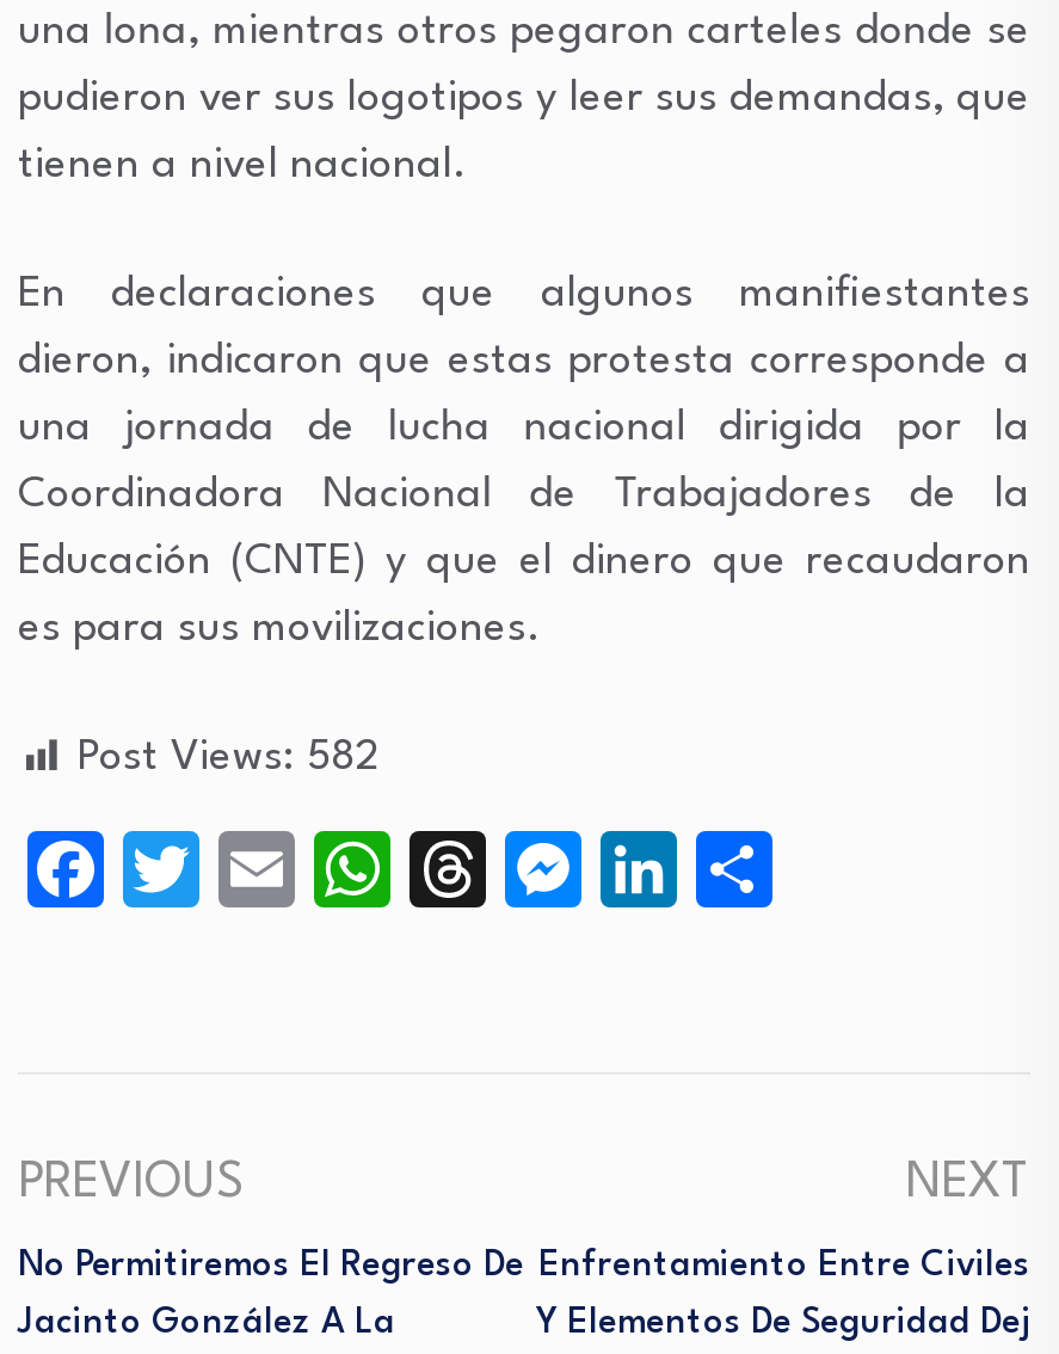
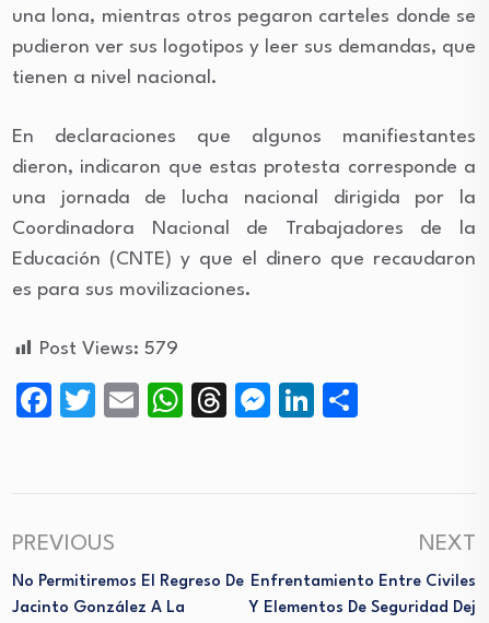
- Post Views: 582
+ Post Views: 579
